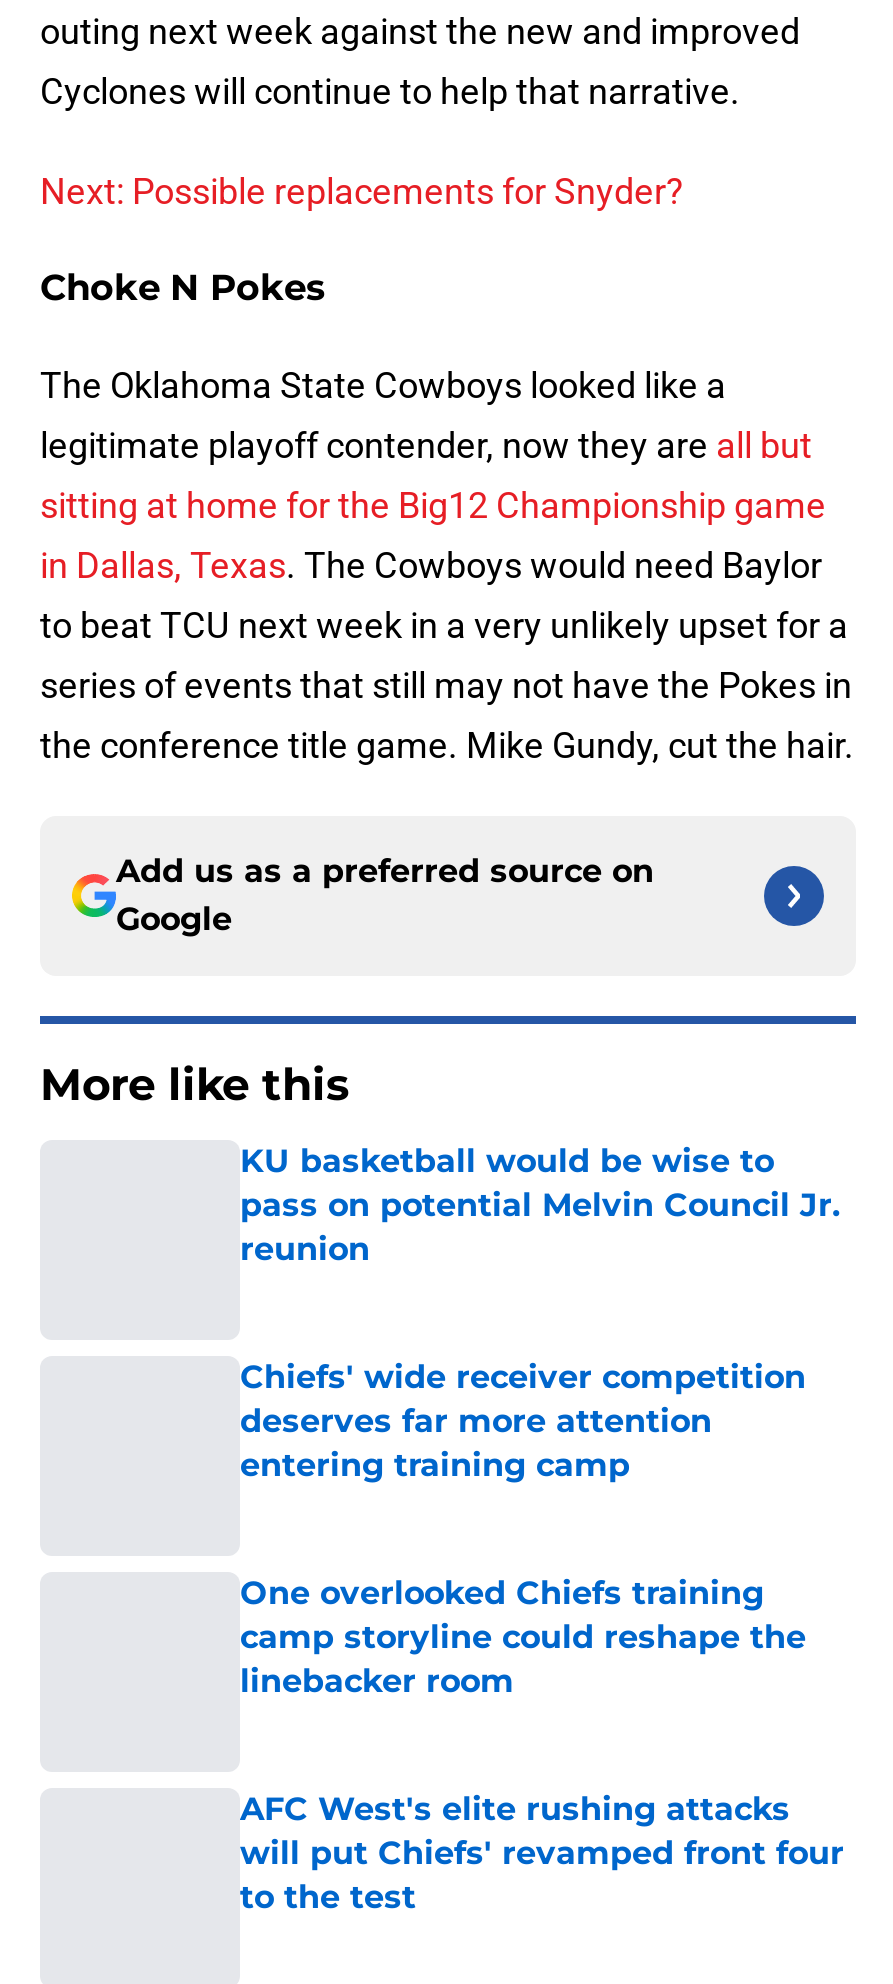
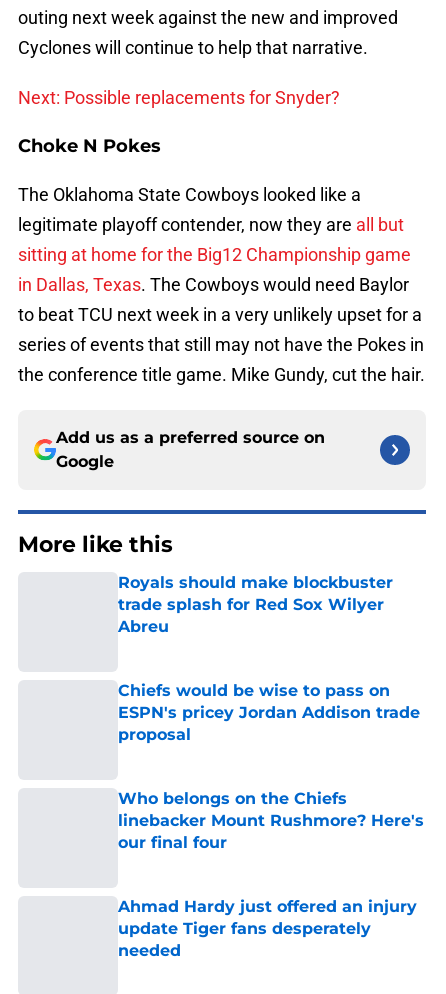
- KU basketball would be wise to
- pass on potential Melvin Council Jr.
- reunion
+ Royals should make blockbuster
+ trade splash for Red Sox Wilyer
+ Abreu

- Chiefs' wide receiver competition
- deserves far more attention
- entering training camp
+ Chiefs would be wise to pass on
+ ESPN's pricey Jordan Addison trade
+ proposal

- One overlooked Chiefs training
- camp storyline could reshape the
- linebacker room
+ Who belongs on the Chiefs
+ linebacker Mount Rushmore? Here's
+ our final four

- AFC West's elite rushing attacks
- will put Chiefs' revamped front four
- to the test
+ Ahmad Hardy just offered an injury
+ update Tiger fans desperately
+ needed
